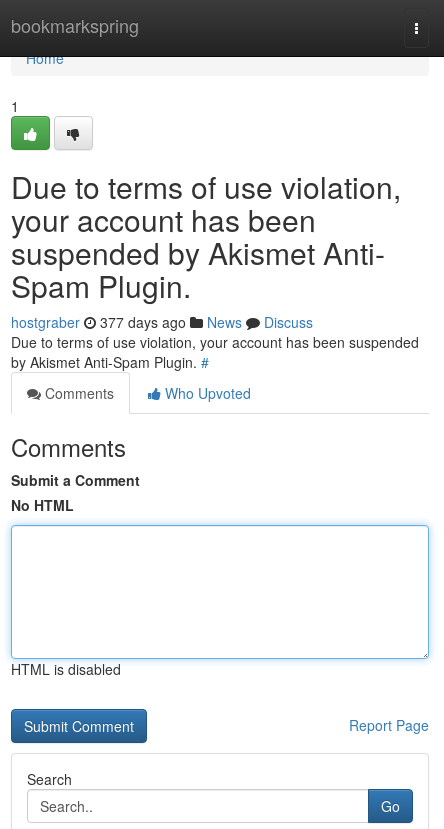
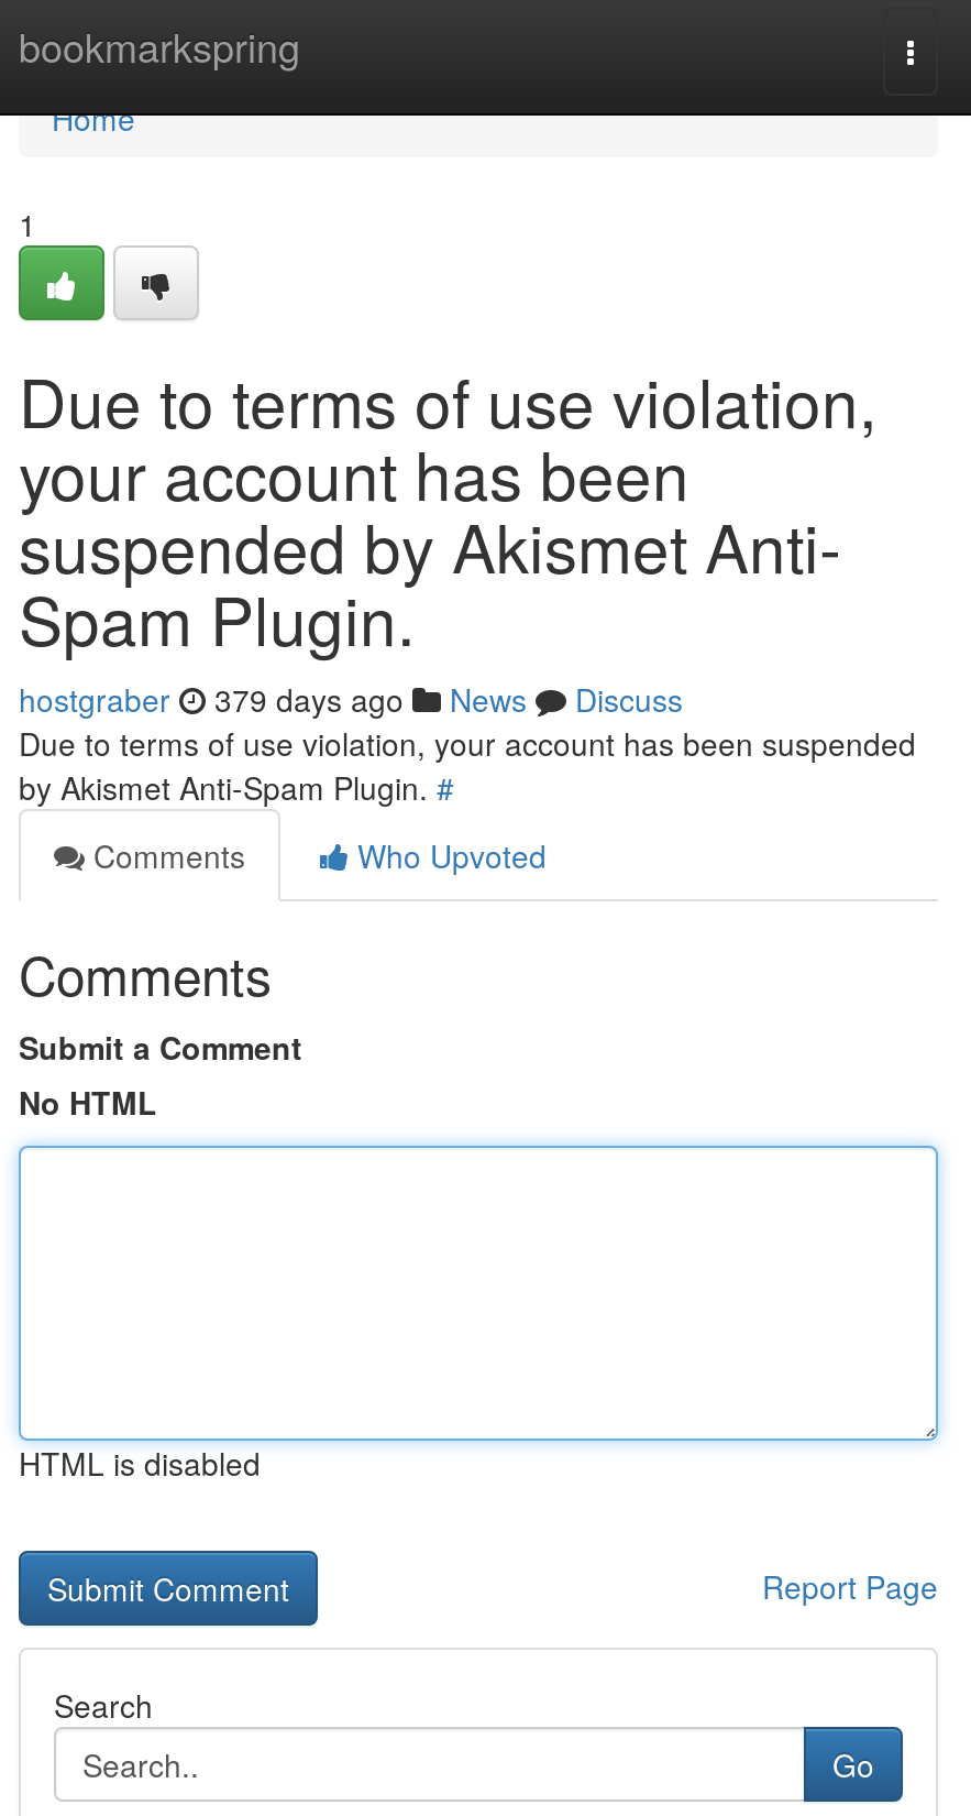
- hostgraber 377 days ago News Discuss
+ hostgraber 379 days ago News Discuss
